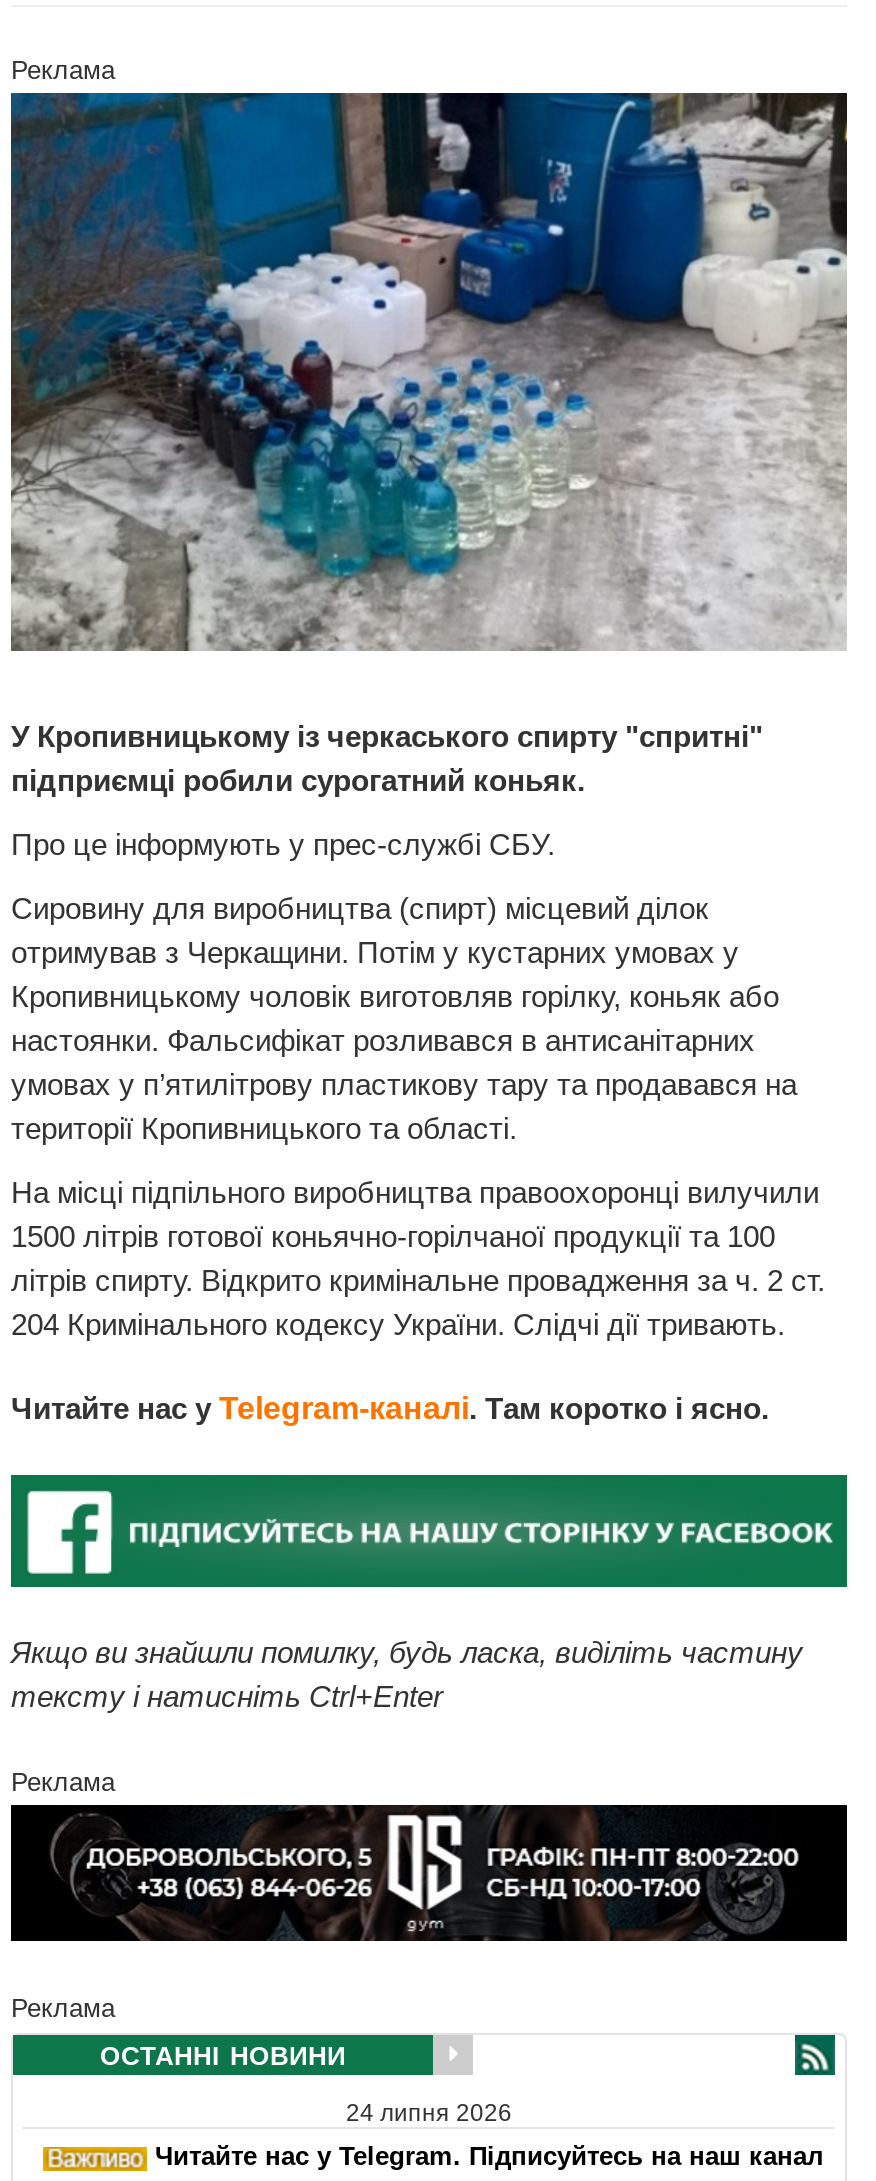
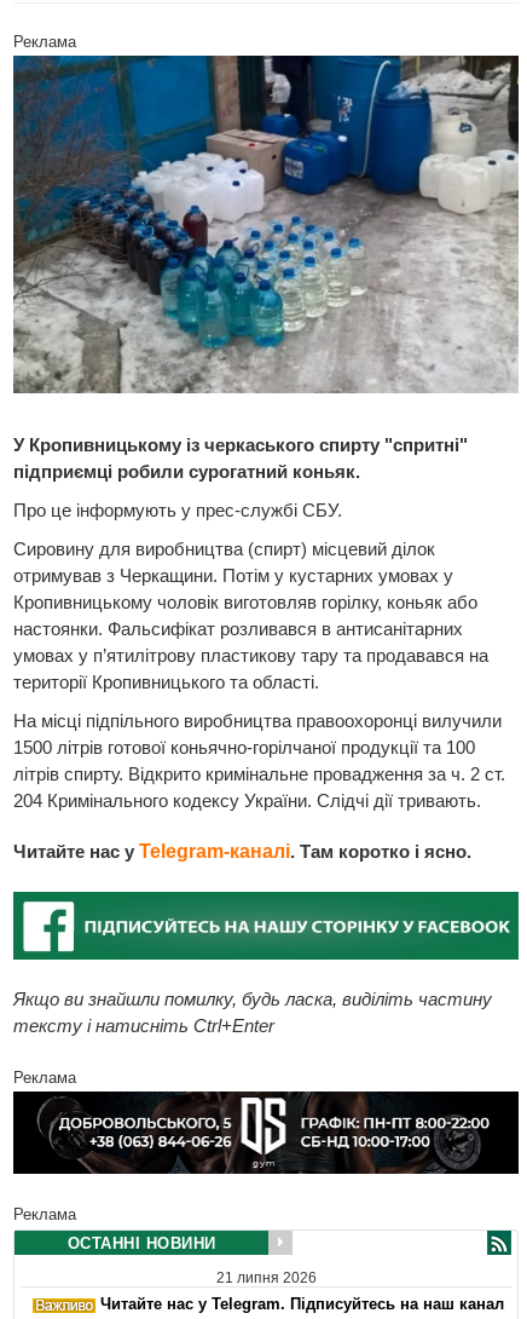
- 24 липня 2026
+ 21 липня 2026
